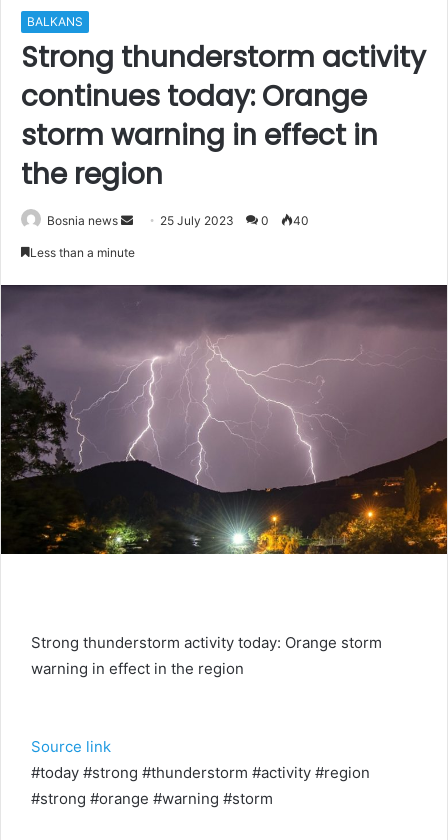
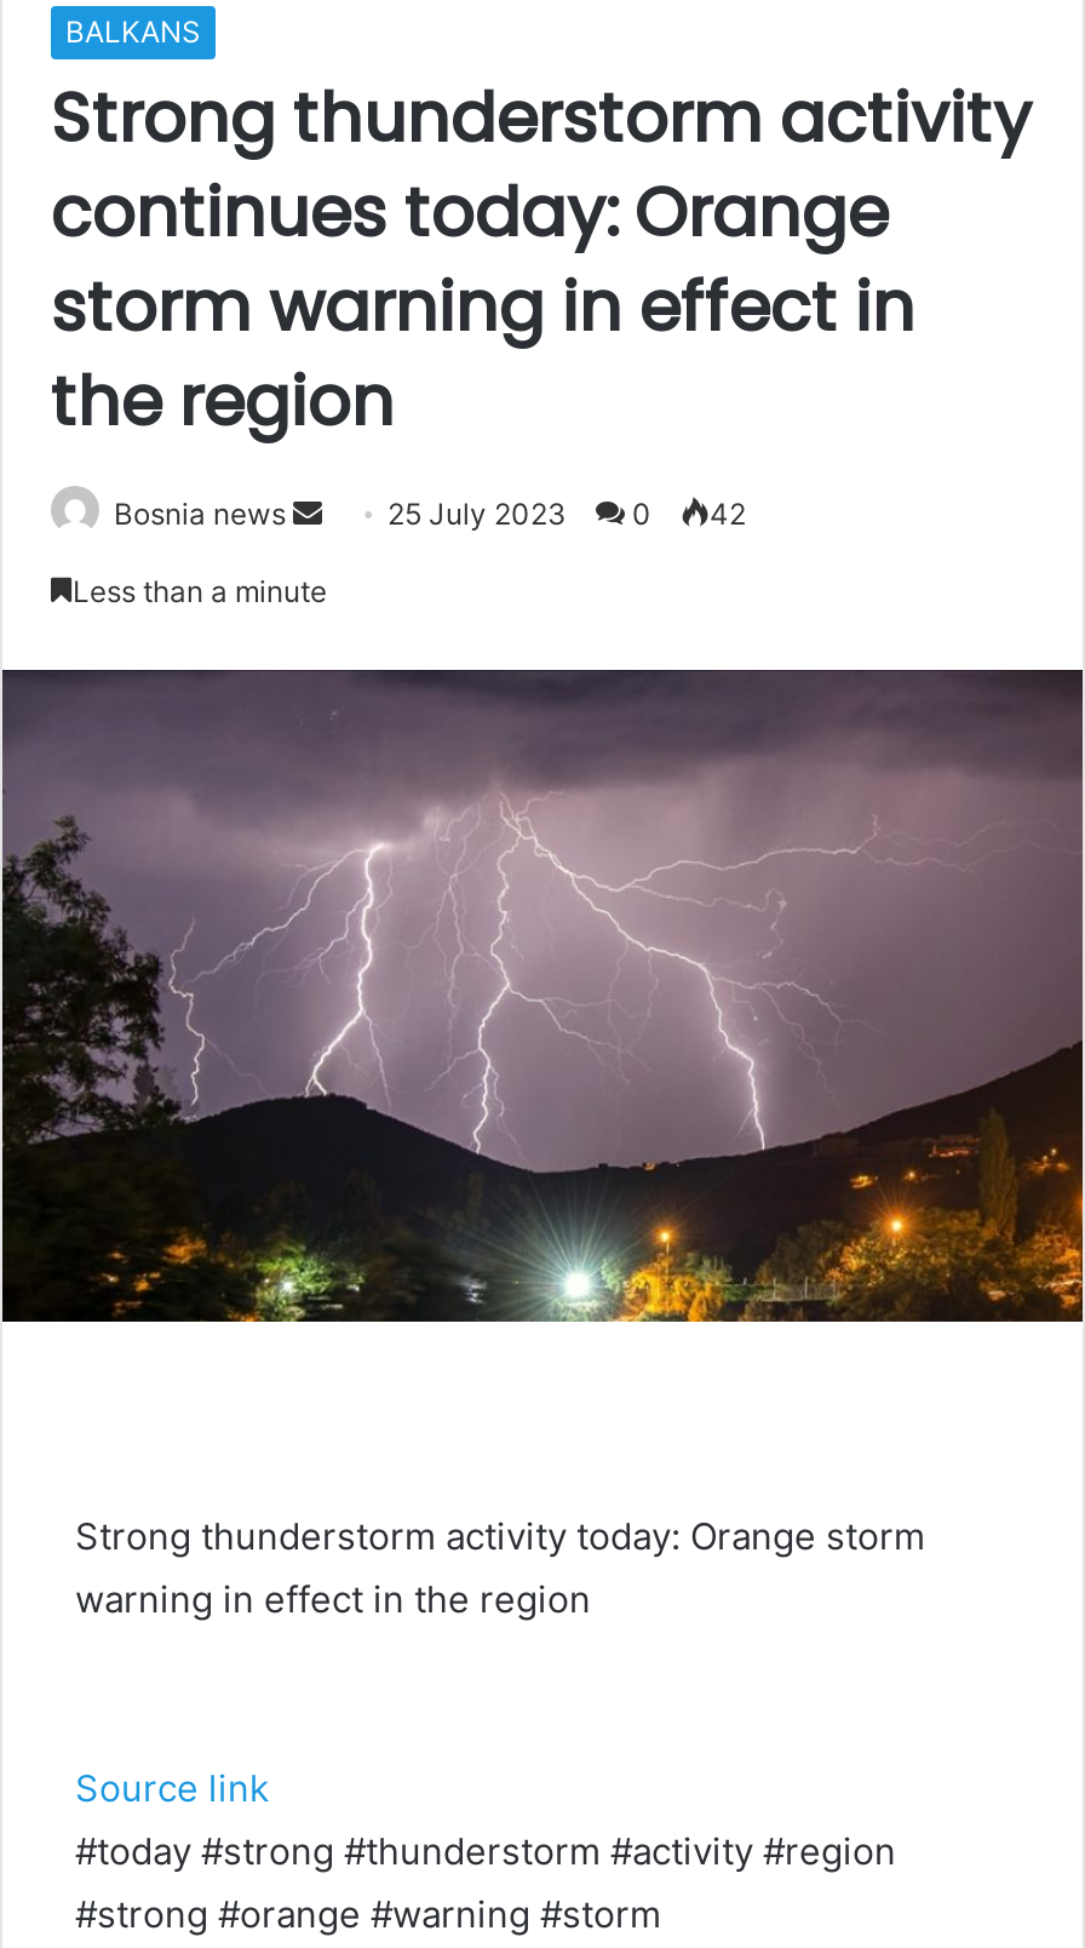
- 40
+ 42
